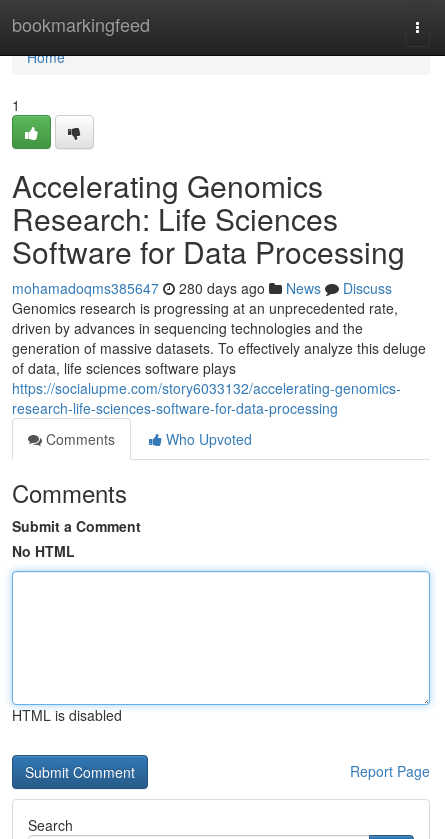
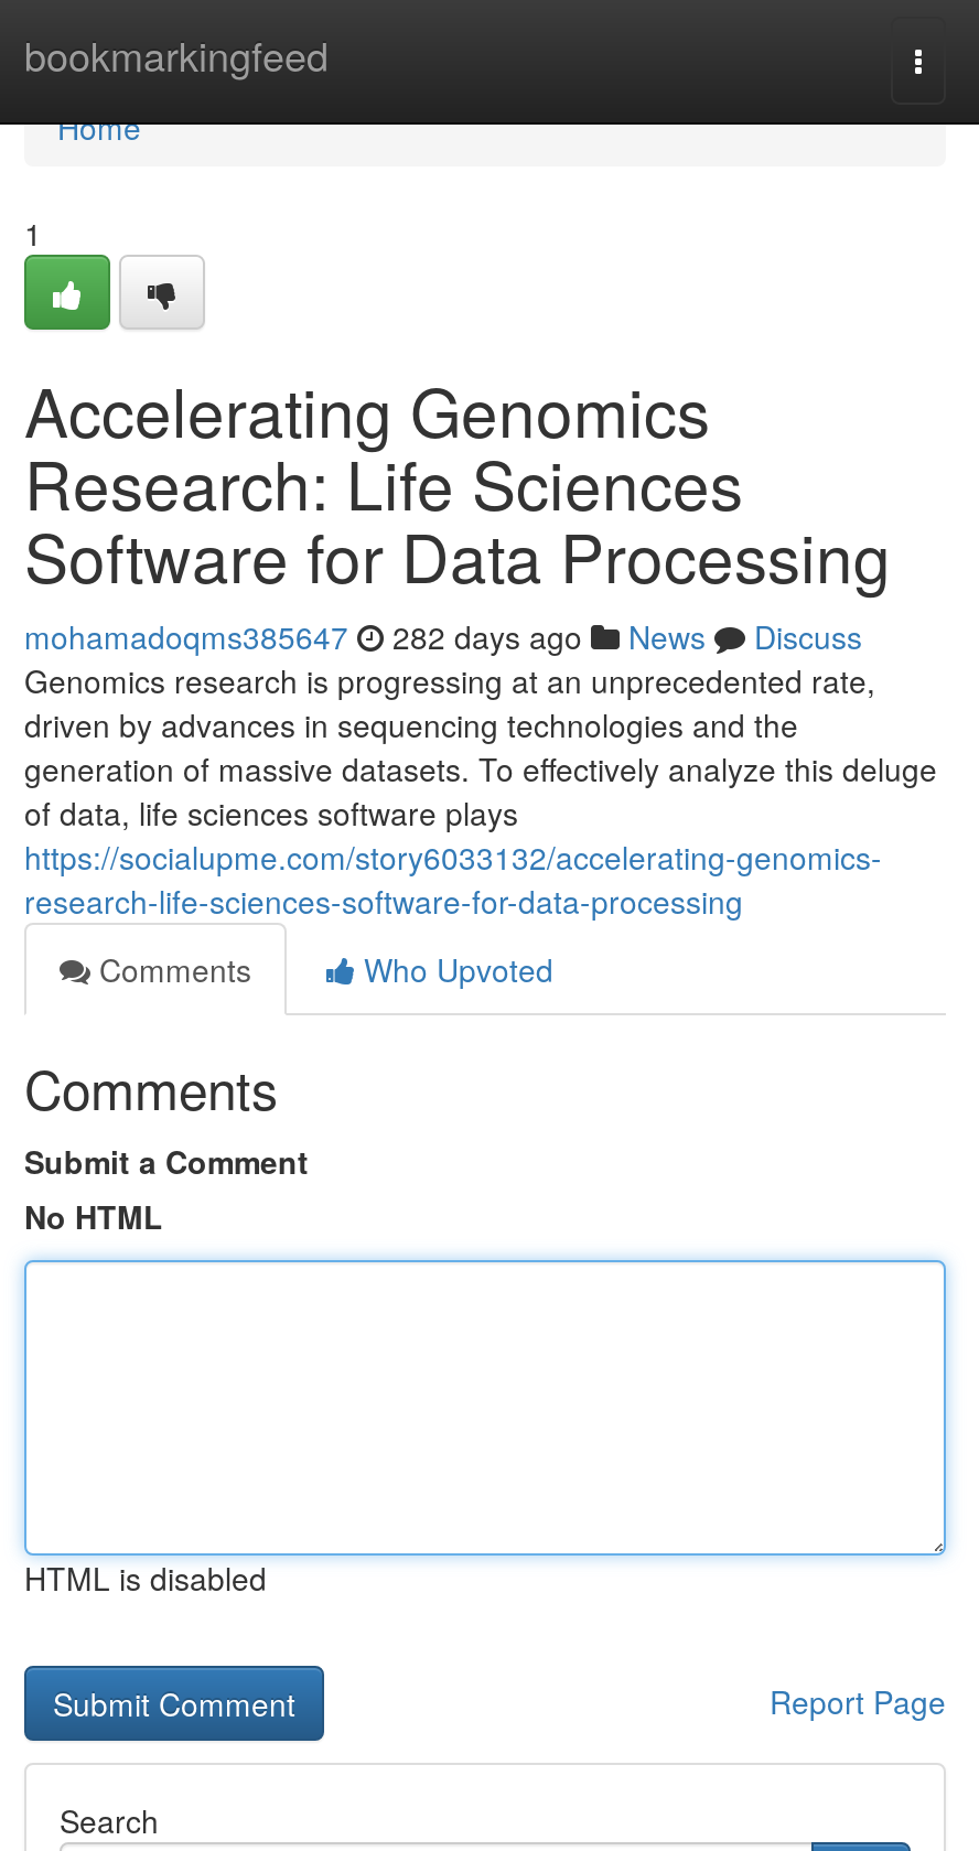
- mohamadoqms385647 280 days ago News Discuss
+ mohamadoqms385647 282 days ago News Discuss
